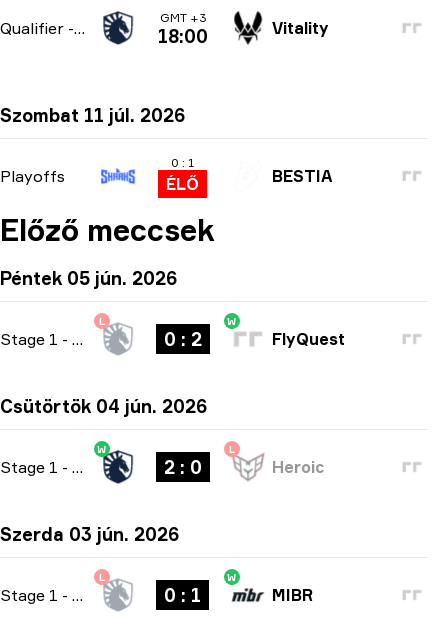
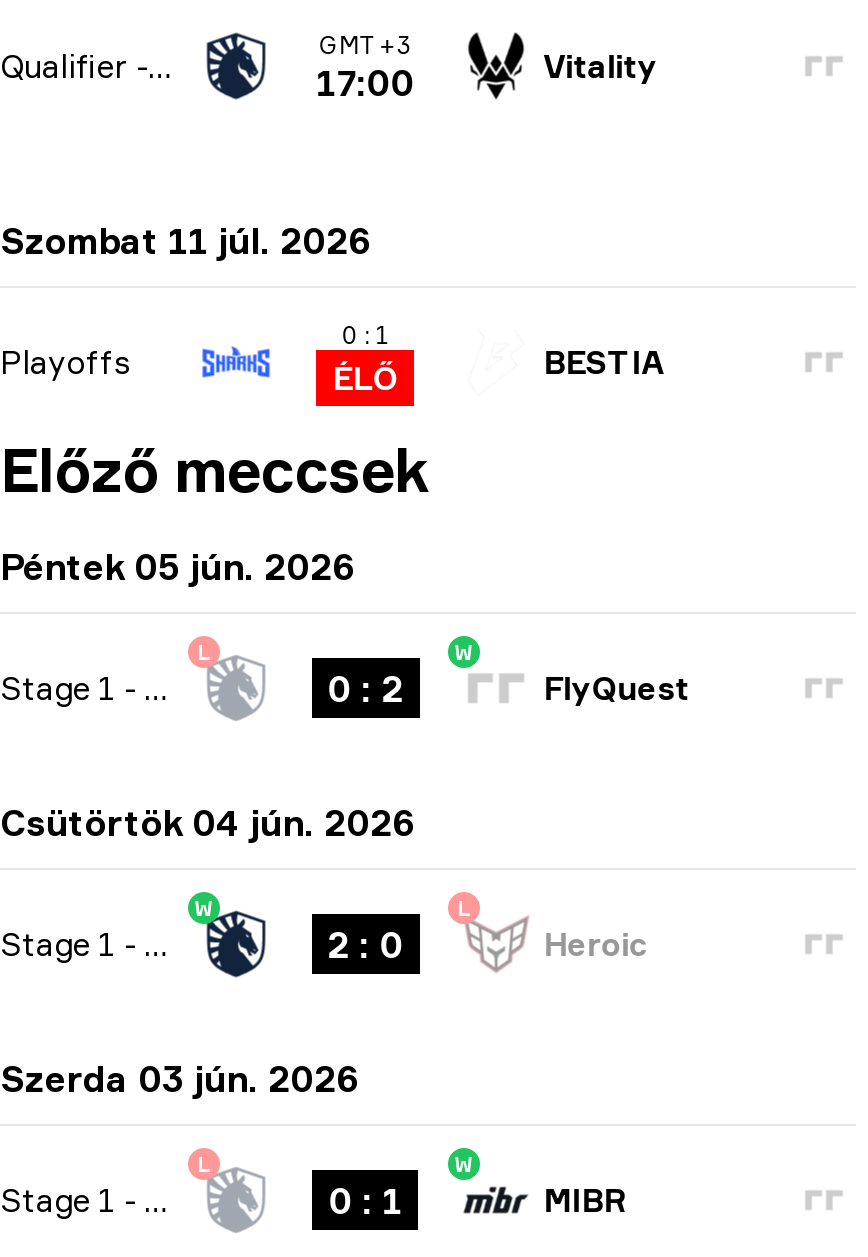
- 18:00
+ 17:00
